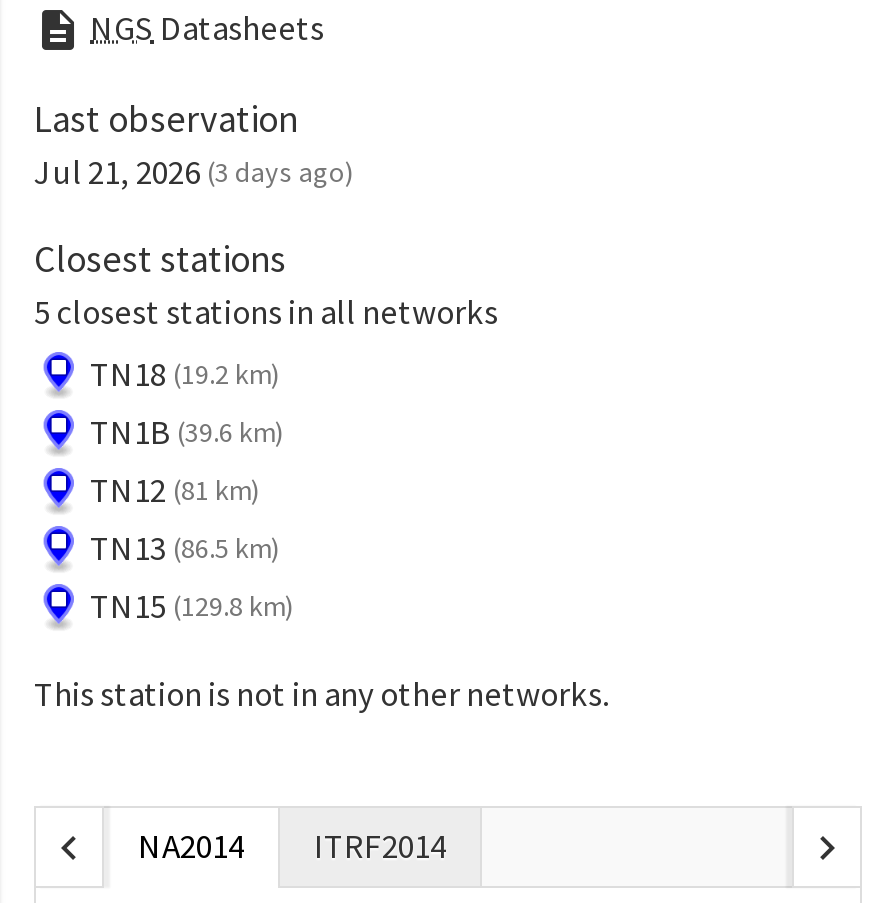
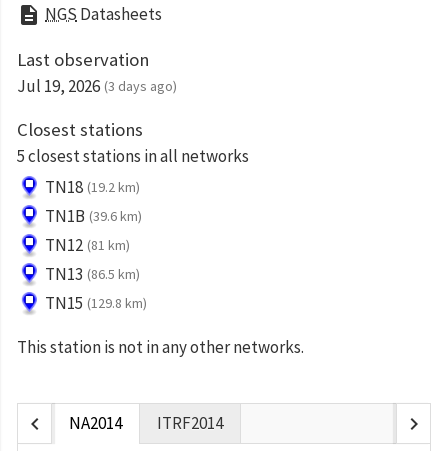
- Jul 21, 2026 (3 days ago)
+ Jul 19, 2026 (3 days ago)
